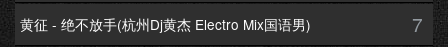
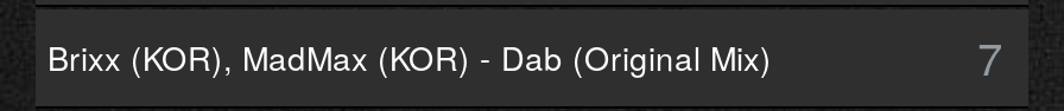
- 黄征 - 绝不放手(杭州Dj黄杰 Electro Mix国语男)
+ Brixx (KOR), MadMax (KOR) - Dab (Original Mix)
